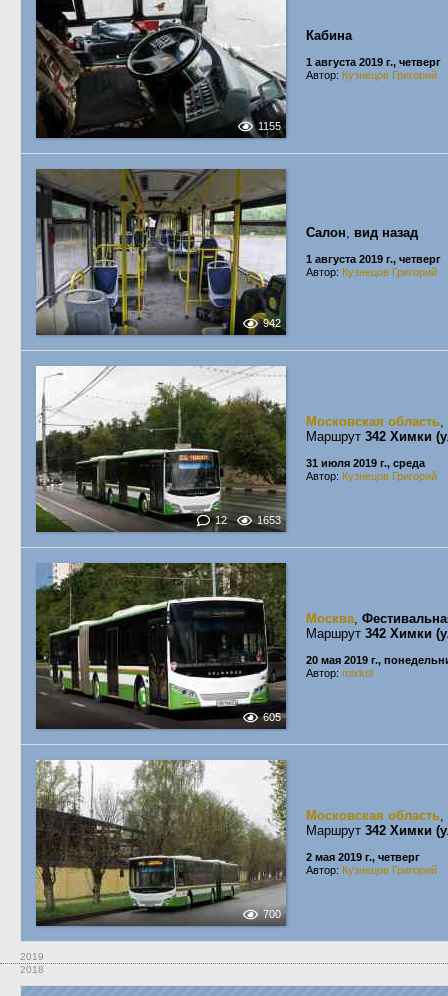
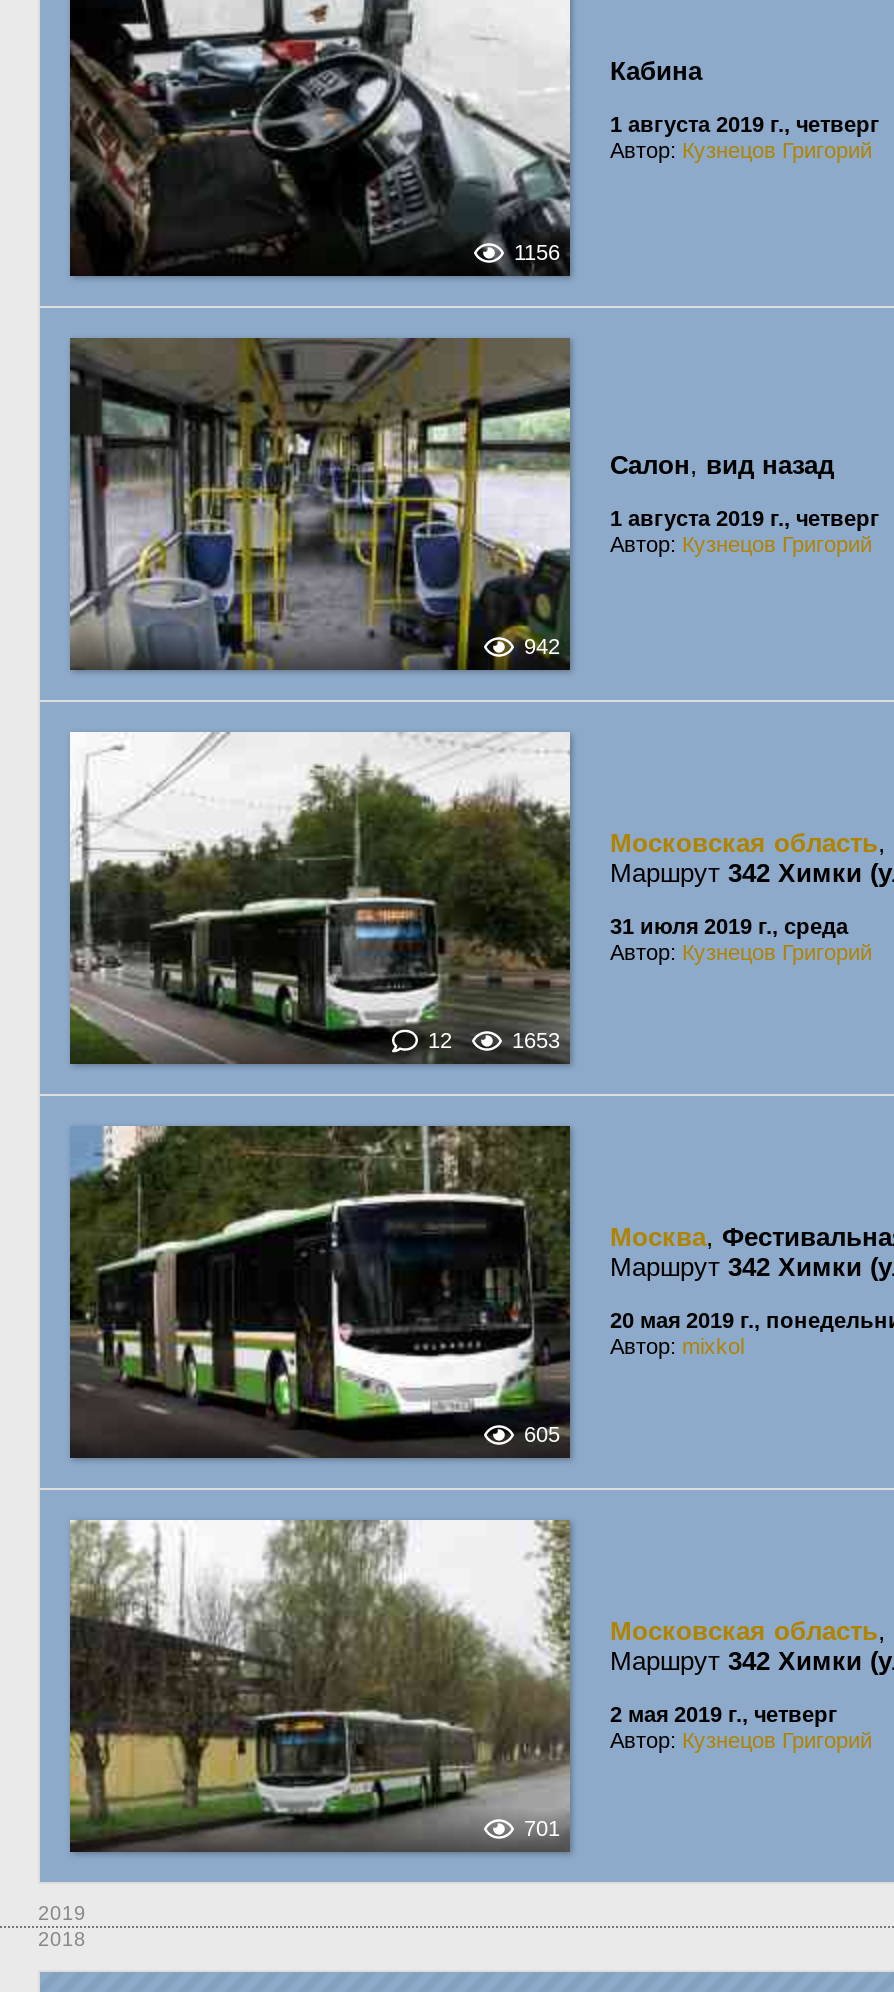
- 1155
+ 1156

- 700
+ 701
